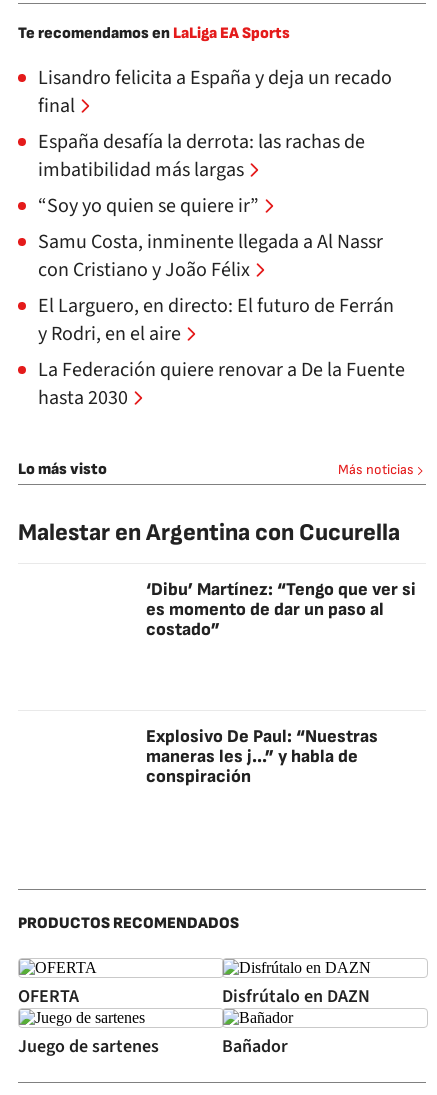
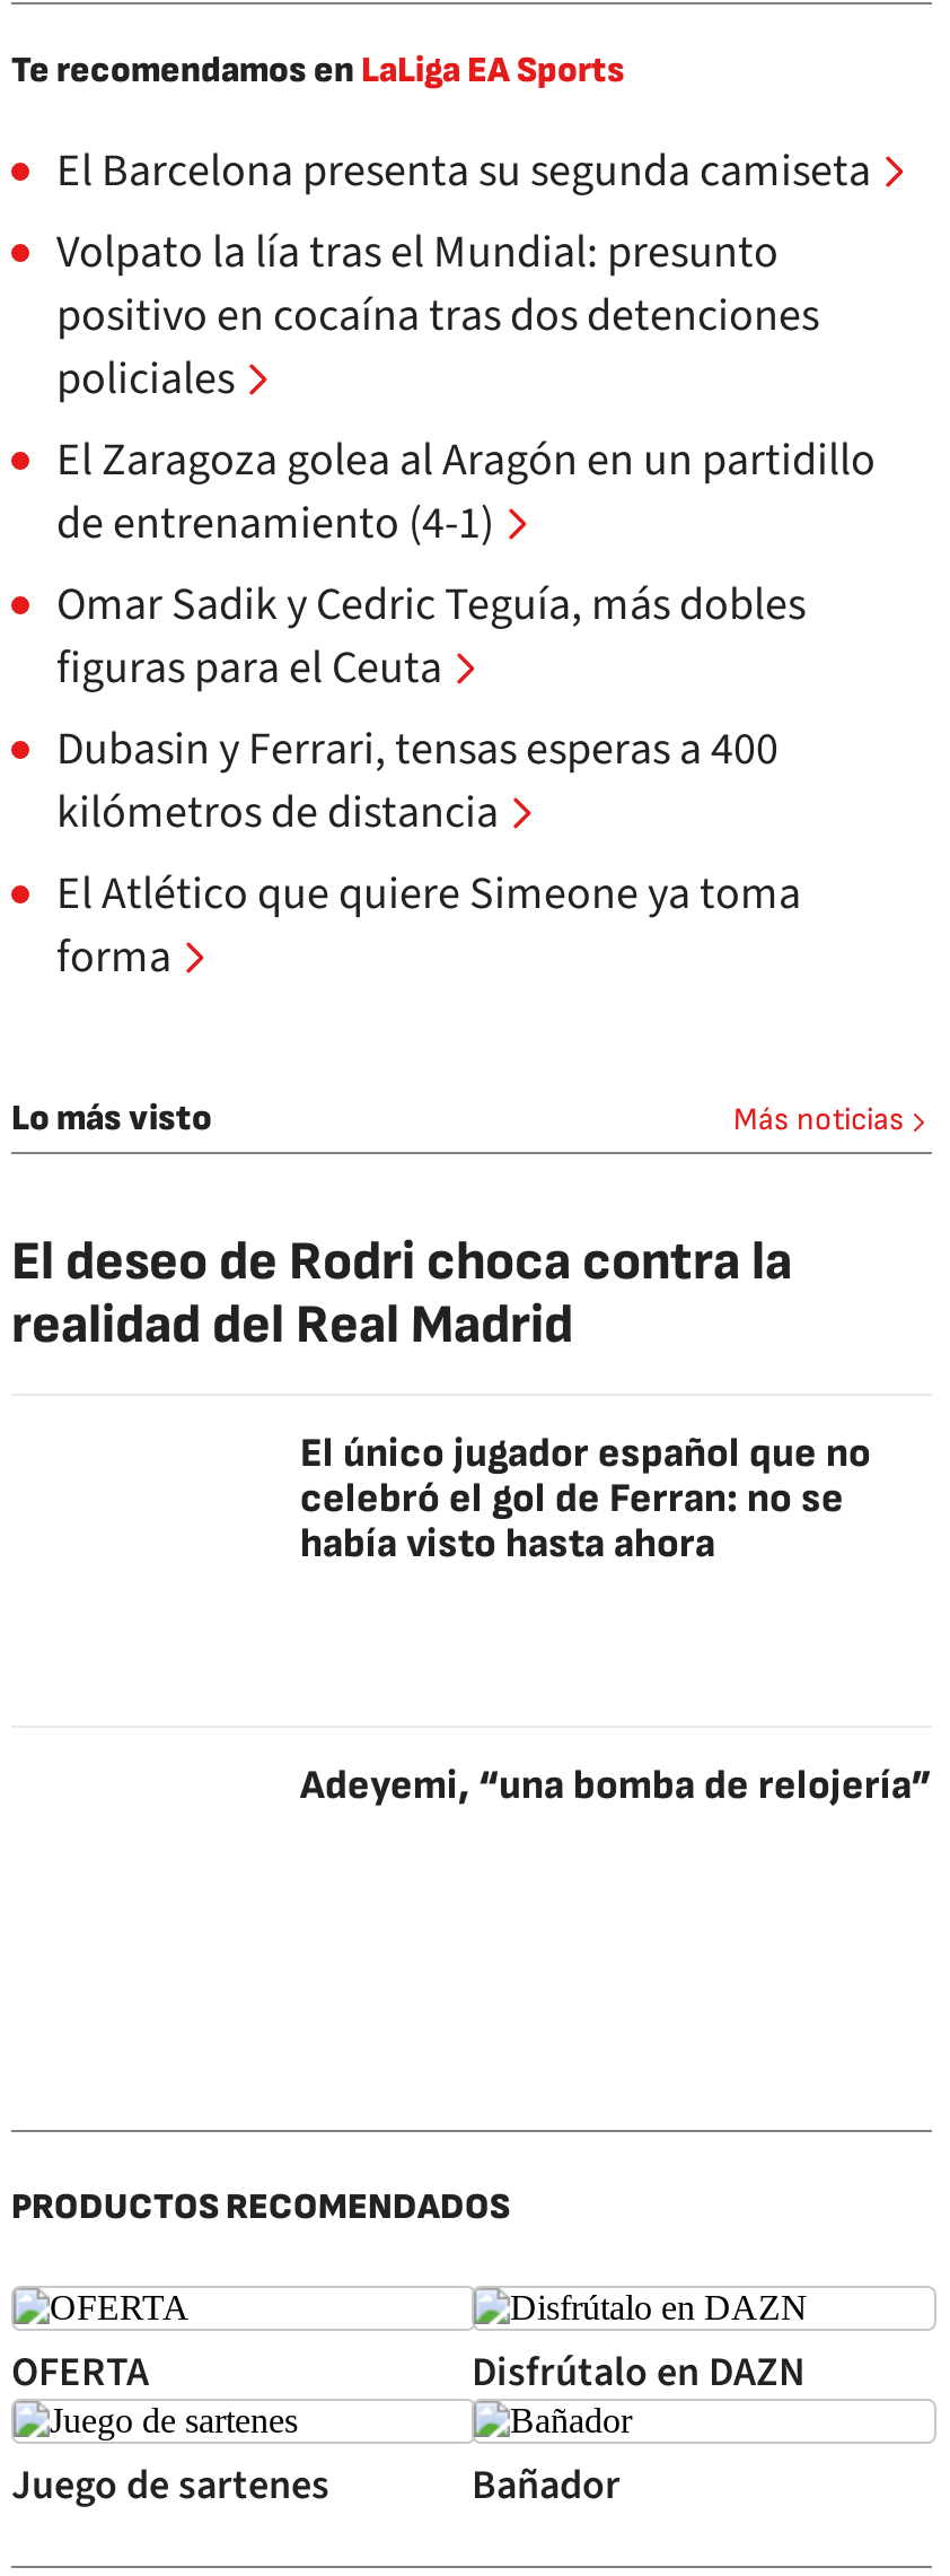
- Lisandro felicita a España y deja un recado
- final
- España desafía la derrota: las rachas de
- imbatibilidad más largas
- “Soy yo quien se quiere ir”
- Samu Costa, inminente llegada a Al Nassr
- con Cristiano y João Félix
- El Larguero, en directo: El futuro de Ferrán
- y Rodri, en el aire
- La Federación quiere renovar a De la Fuente
- hasta 2030
+ El Barcelona presenta su segunda camiseta
+ Volpato la lía tras el Mundial: presunto
+ positivo en cocaína tras dos detenciones
+ policiales
+ El Zaragoza golea al Aragón en un partidillo
+ de entrenamiento (4-1)
+ Omar Sadik y Cedric Teguía, más dobles
+ figuras para el Ceuta
+ Dubasin y Ferrari, tensas esperas a 400
+ kilómetros de distancia
+ El Atlético que quiere Simeone ya toma
+ forma

- Malestar en Argentina con Cucurella
+ El deseo de Rodri choca contra la
+ realidad del Real Madrid

- ‘Dibu’ Martínez: “Tengo que ver si
- es momento de dar un paso al
- costado”
+ El único jugador español que no
+ celebró el gol de Ferran: no se
+ había visto hasta ahora

- Explosivo De Paul: “Nuestras
- maneras les j...” y habla de
- conspiración
+ Adeyemi, “una bomba de relojería”
